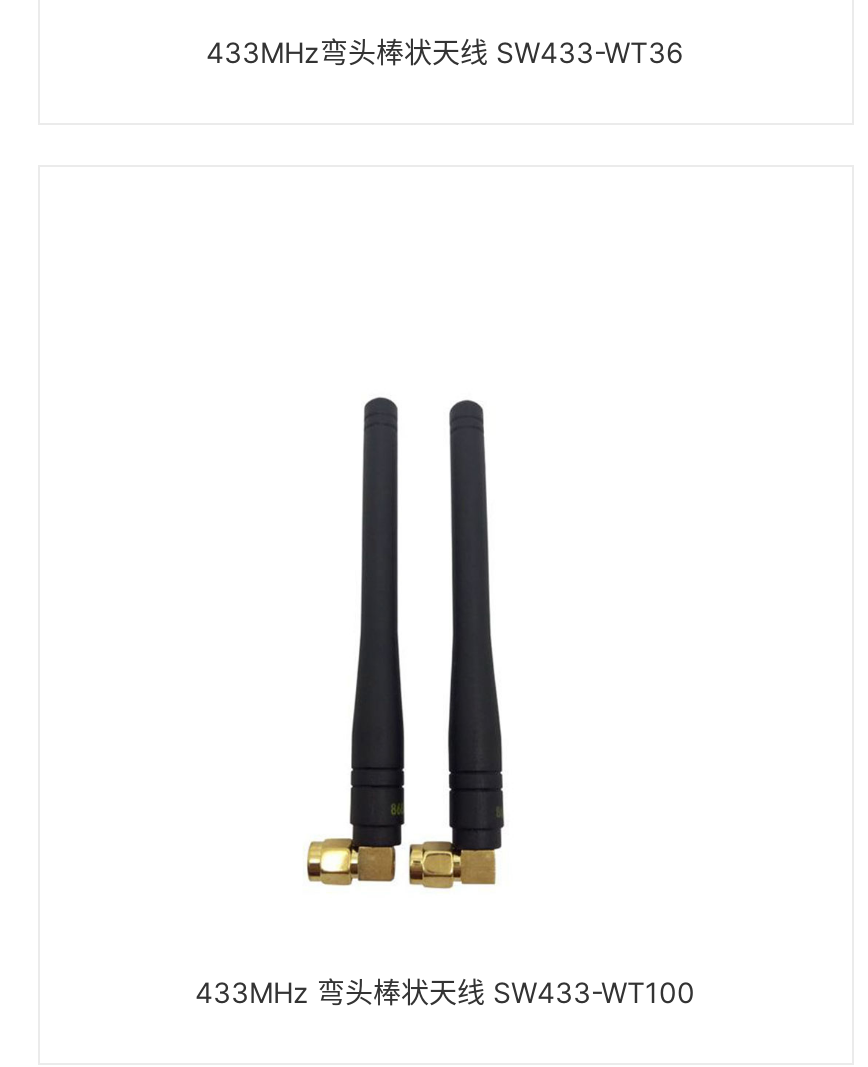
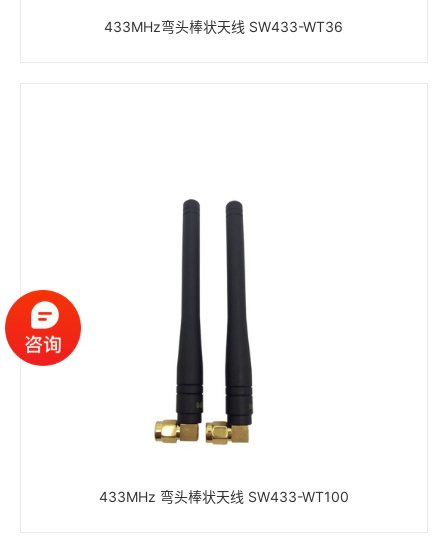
+ [image]
